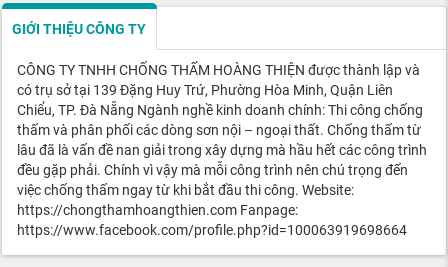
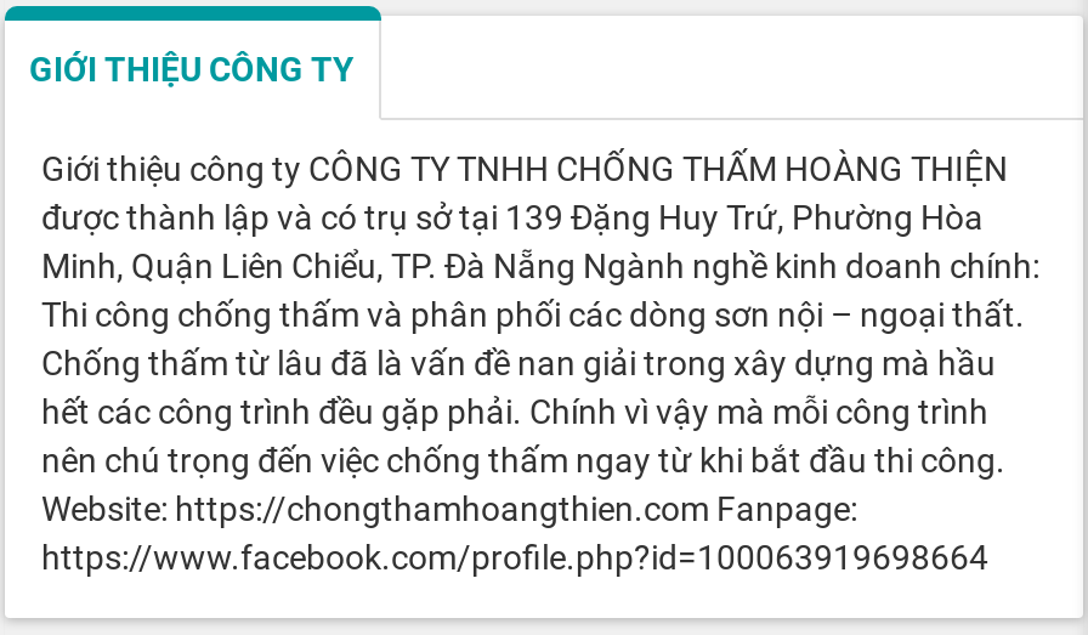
- CÔNG TY TNHH CHỐNG THẤM HOÀNG THIỆN được thành lập và
- có trụ sở tại 139 Đặng Huy Trứ, Phường Hòa Minh, Quận Liên
- Chiểu, TP. Đà Nẵng Ngành nghề kinh doanh chính: Thi công chống
- thấm và phân phối các dòng sơn nội – ngoại thất. Chống thấm từ
- lâu đã là vấn đề nan giải trong xây dựng mà hầu hết các công trình
- đều gặp phải. Chính vì vậy mà mỗi công trình nên chú trọng đến
- việc chống thấm ngay từ khi bắt đầu thi công. Website:
- https://chongthamhoangthien.com Fanpage:
+ Giới thiệu công ty CÔNG TY TNHH CHỐNG THẤM HOÀNG THIỆN
+ được thành lập và có trụ sở tại 139 Đặng Huy Trứ, Phường Hòa
+ Minh, Quận Liên Chiểu, TP. Đà Nẵng Ngành nghề kinh doanh chính:
+ Thi công chống thấm và phân phối các dòng sơn nội – ngoại thất.
+ Chống thấm từ lâu đã là vấn đề nan giải trong xây dựng mà hầu
+ hết các công trình đều gặp phải. Chính vì vậy mà mỗi công trình
+ nên chú trọng đến việc chống thấm ngay từ khi bắt đầu thi công.
+ Website: https://chongthamhoangthien.com Fanpage:
